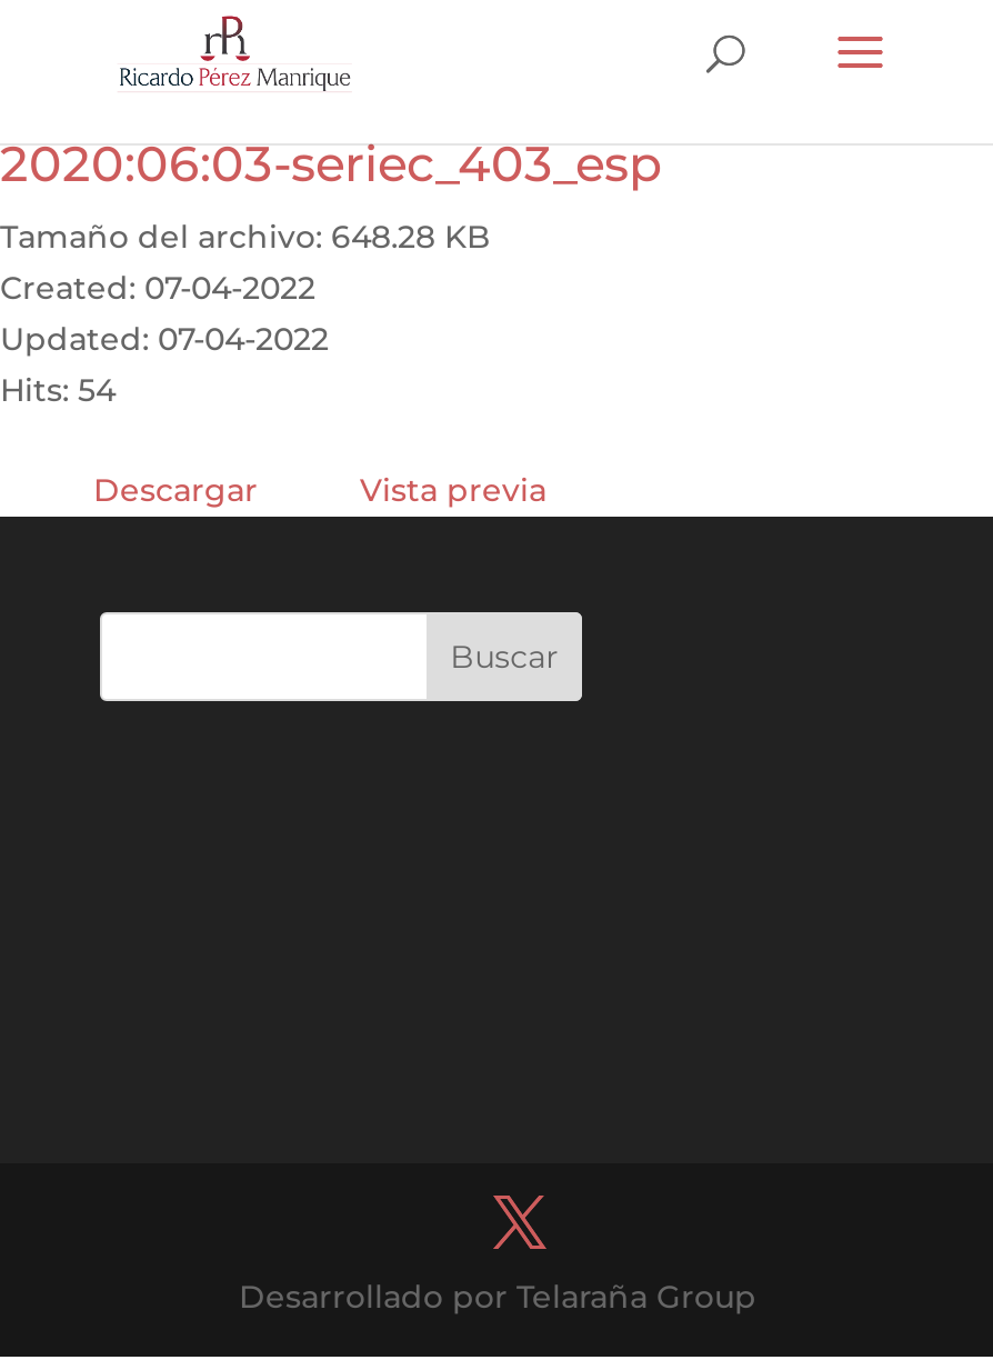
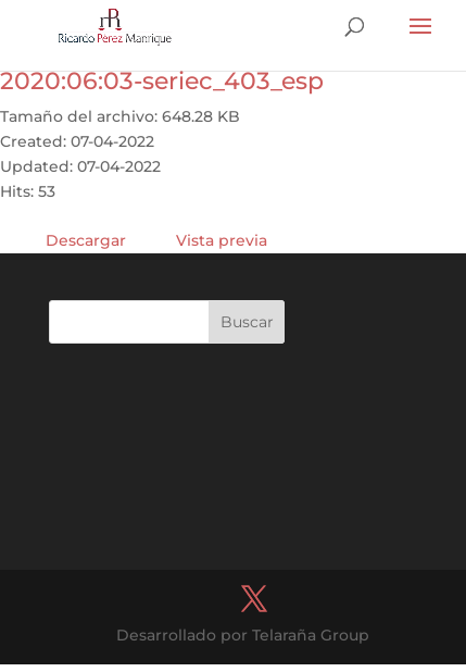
- Hits: 54
+ Hits: 53
